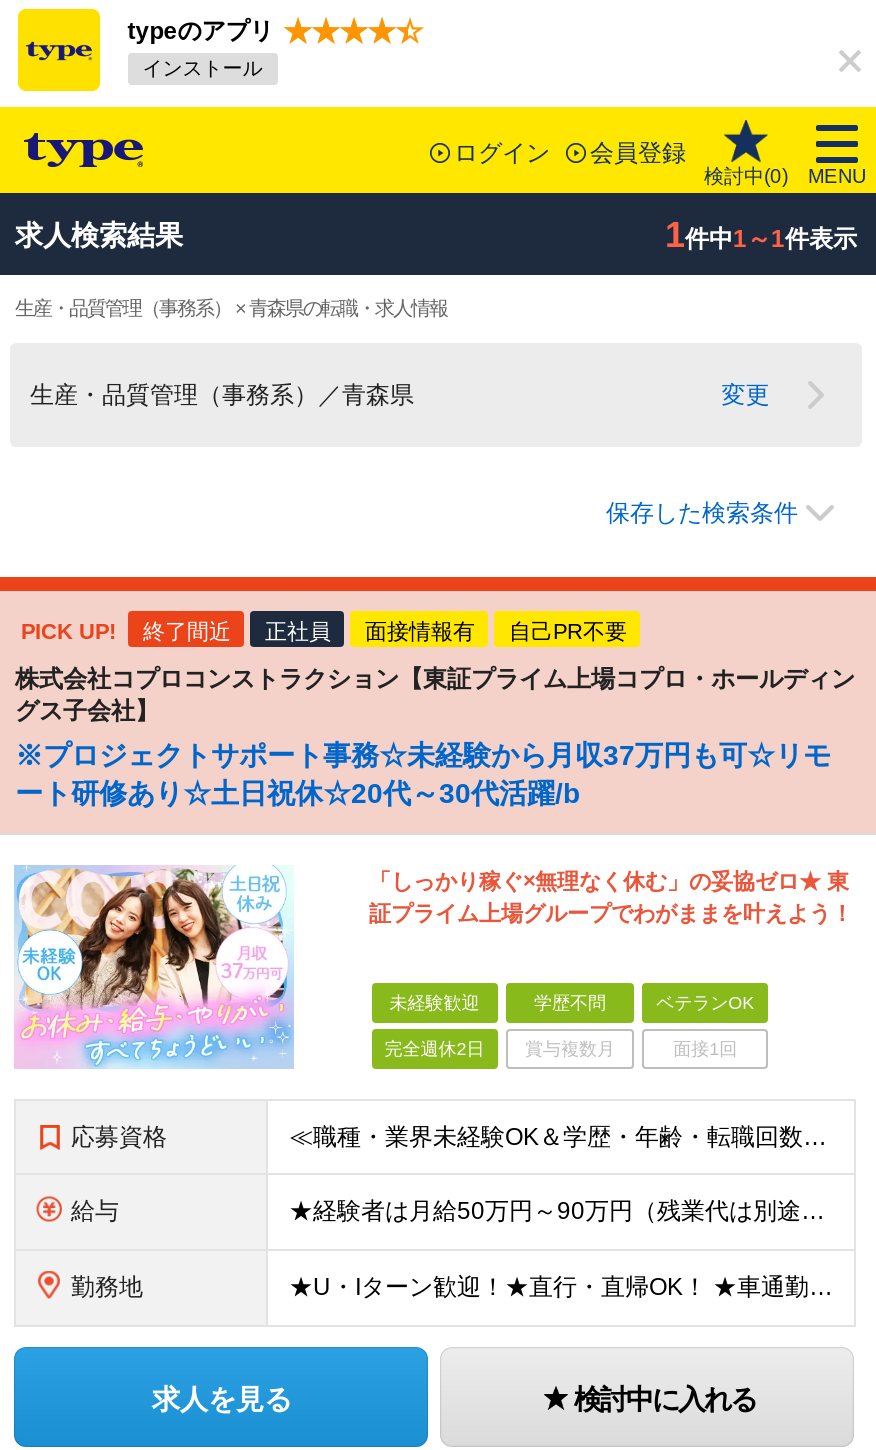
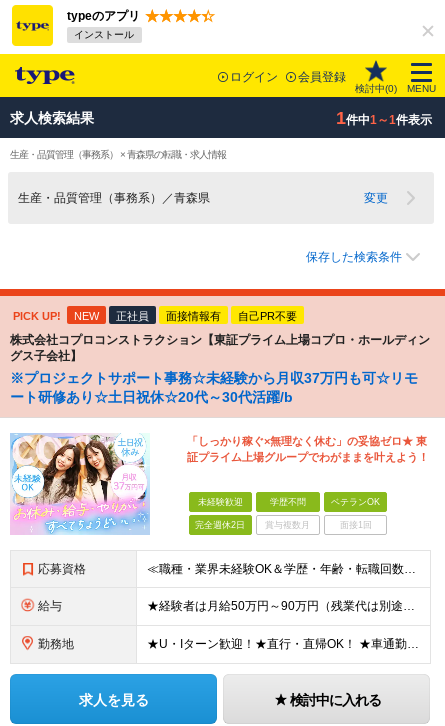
- 終了間近
+ NEW
